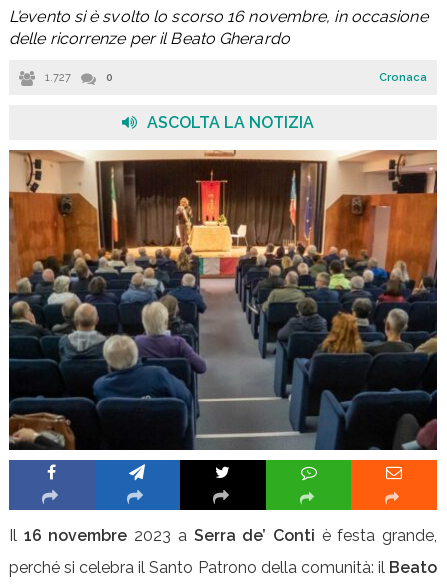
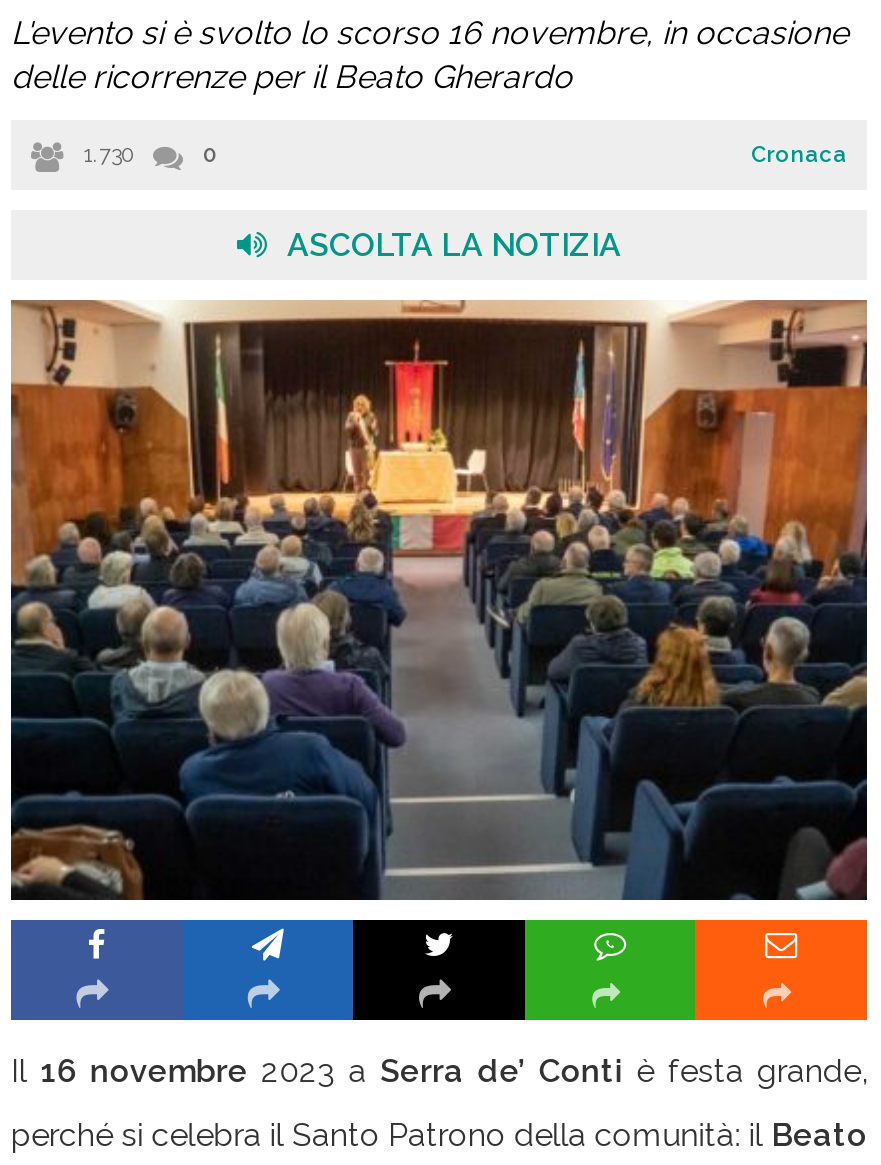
- 1.727
+ 1.730
